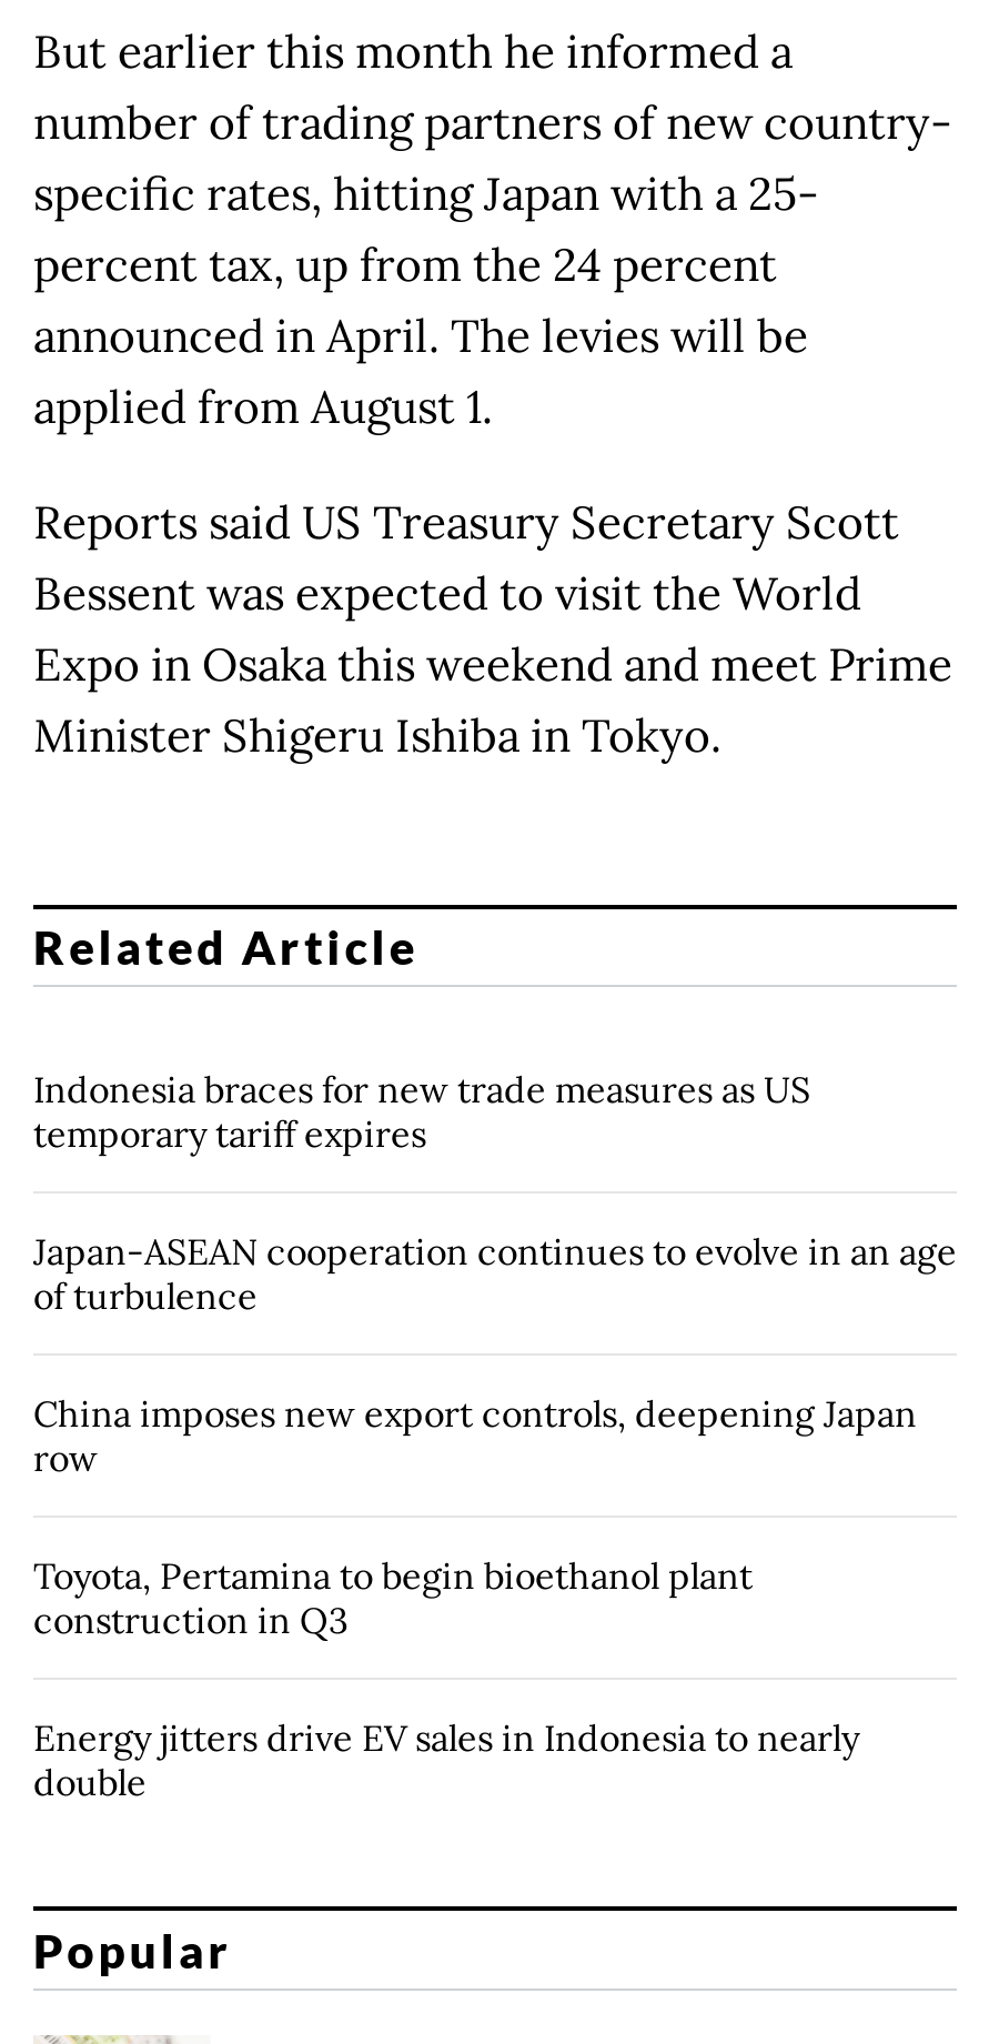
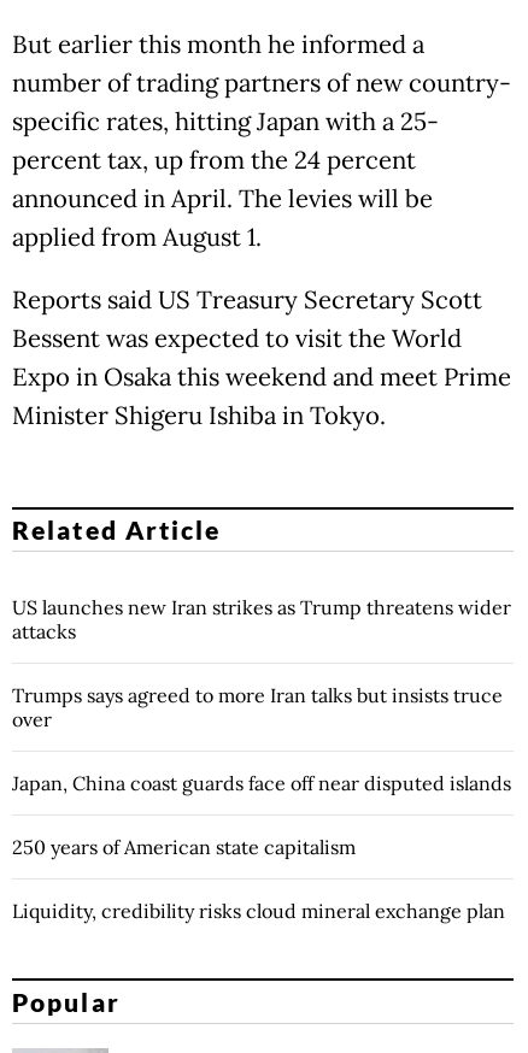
- Indonesia braces for new trade measures as US
- temporary tariff expires
+ US launches new Iran strikes as Trump threatens wider
+ attacks

- Japan-ASEAN cooperation continues to evolve in an age
- of turbulence
+ Trumps says agreed to more Iran talks but insists truce
+ over

- China imposes new export controls, deepening Japan
- row
+ Japan, China coast guards face off near disputed islands

- Toyota, Pertamina to begin bioethanol plant
- construction in Q3
+ 250 years of American state capitalism

- Energy jitters drive EV sales in Indonesia to nearly
- double
+ Liquidity, credibility risks cloud mineral exchange plan
